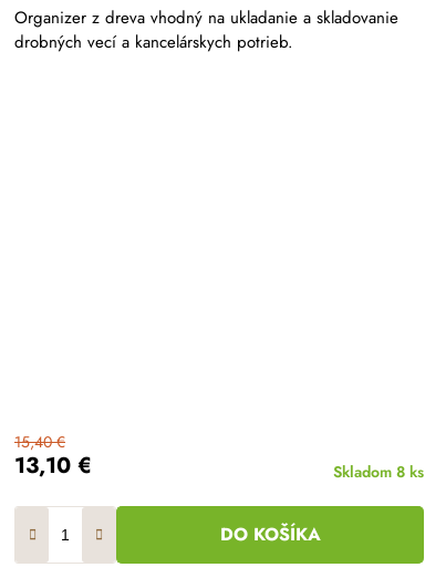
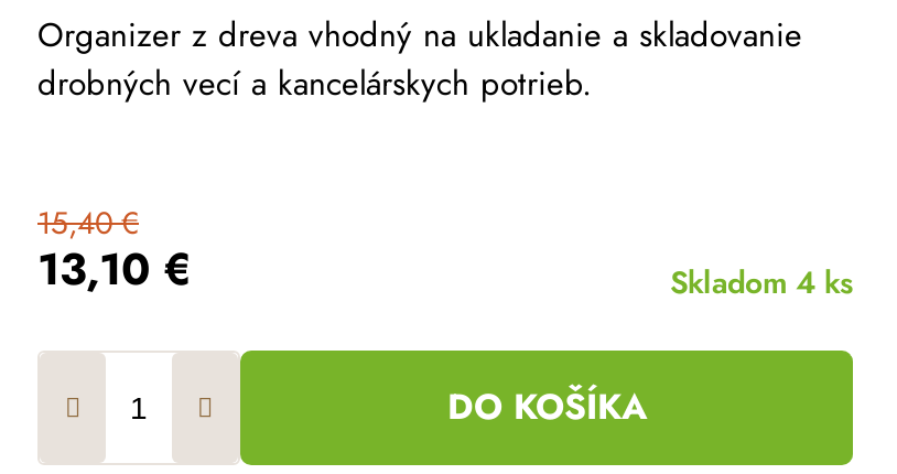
- Skladom 8 ks
+ Skladom 4 ks
